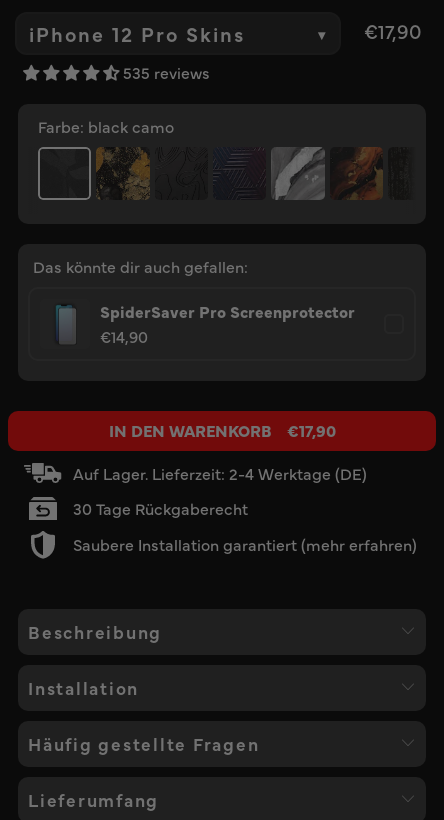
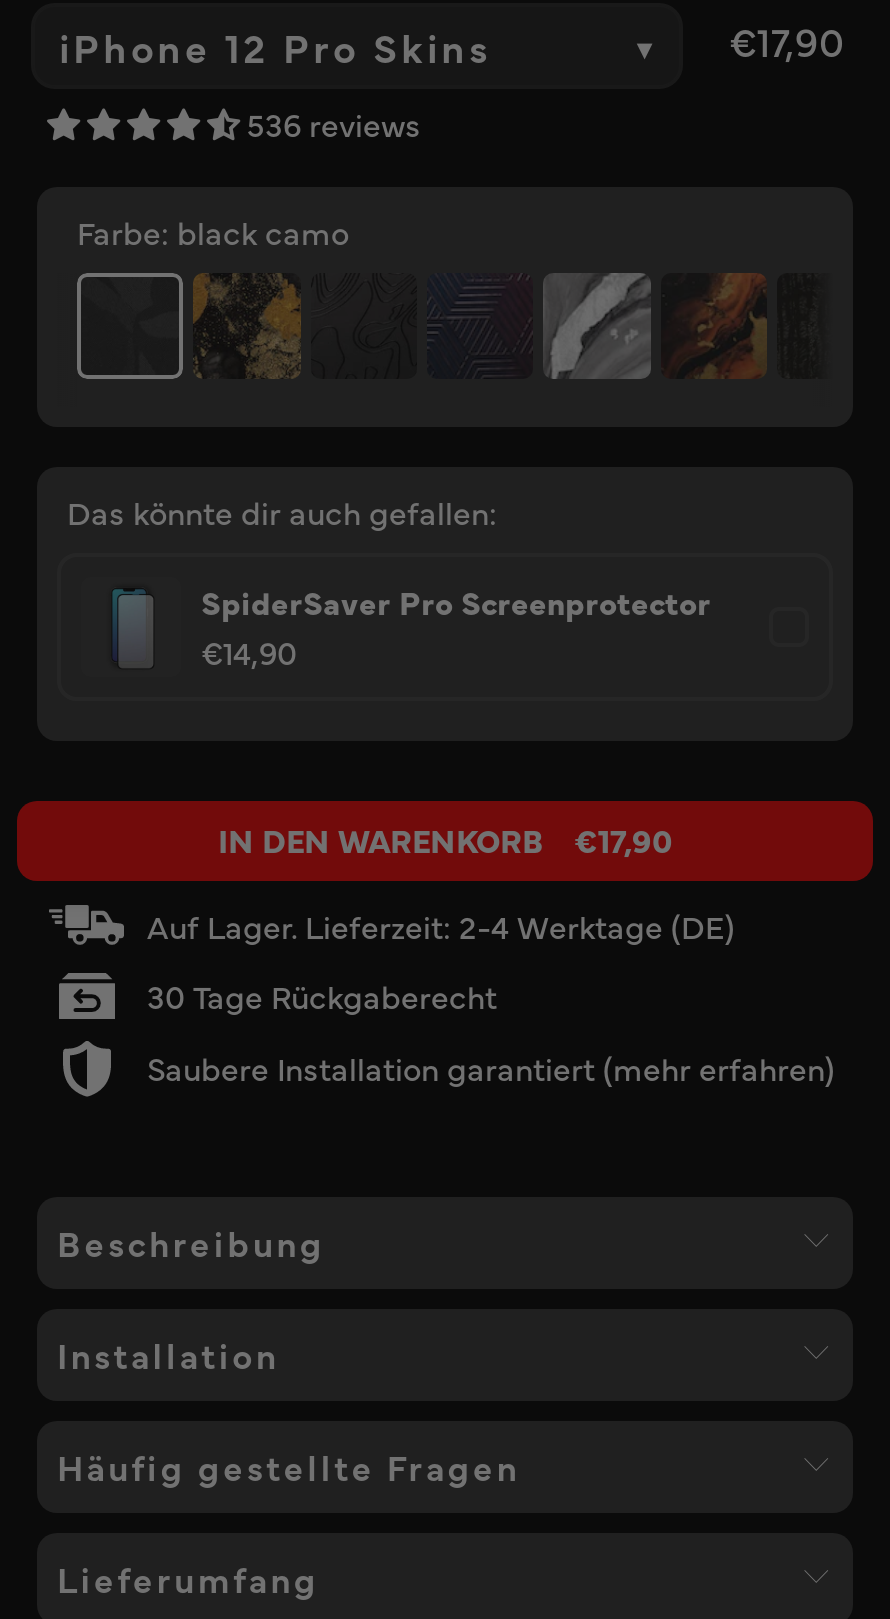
- 535 reviews
+ 536 reviews
